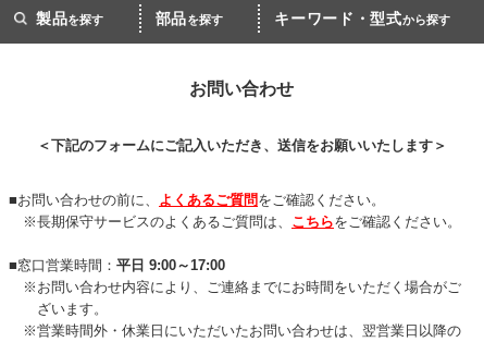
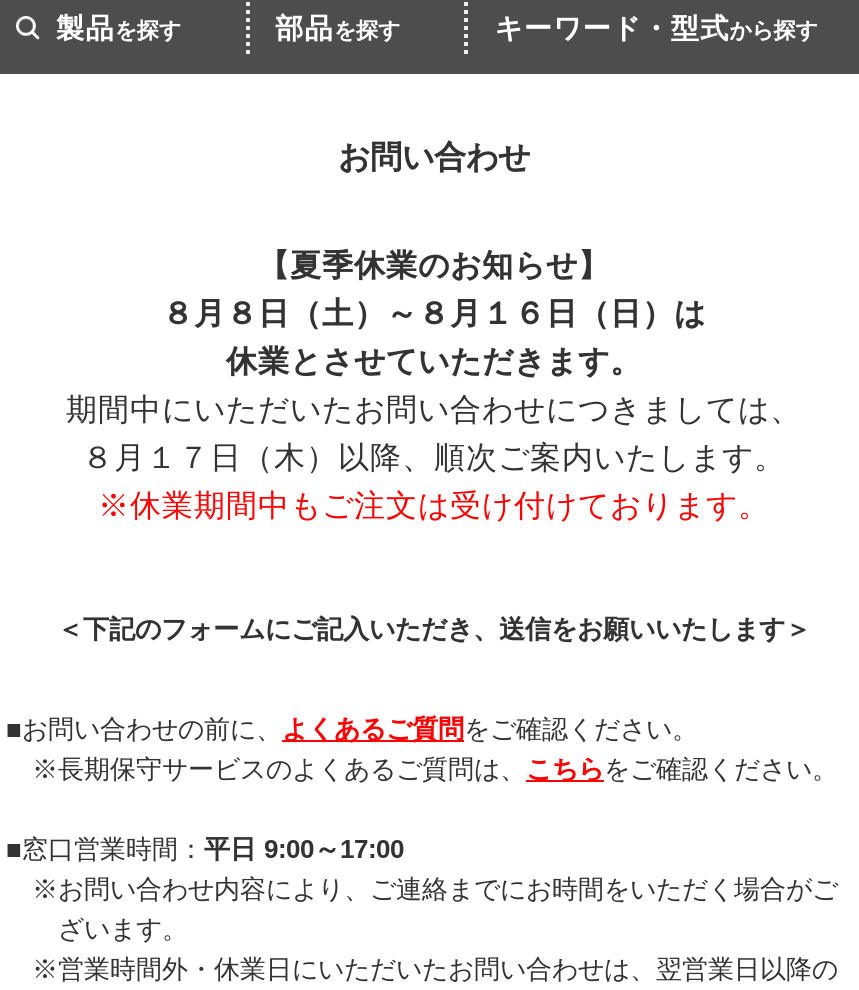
+ 【夏季休業のお知らせ】
+ ８月８日（土）～８月１６日（日）は
+ 休業とさせていただきます。
+ 期間中にいただいたお問い合わせにつきましては、
+ ８月１７日（木）以降、順次ご案内いたします。
+ ※休業期間中もご注文は受け付けております。
